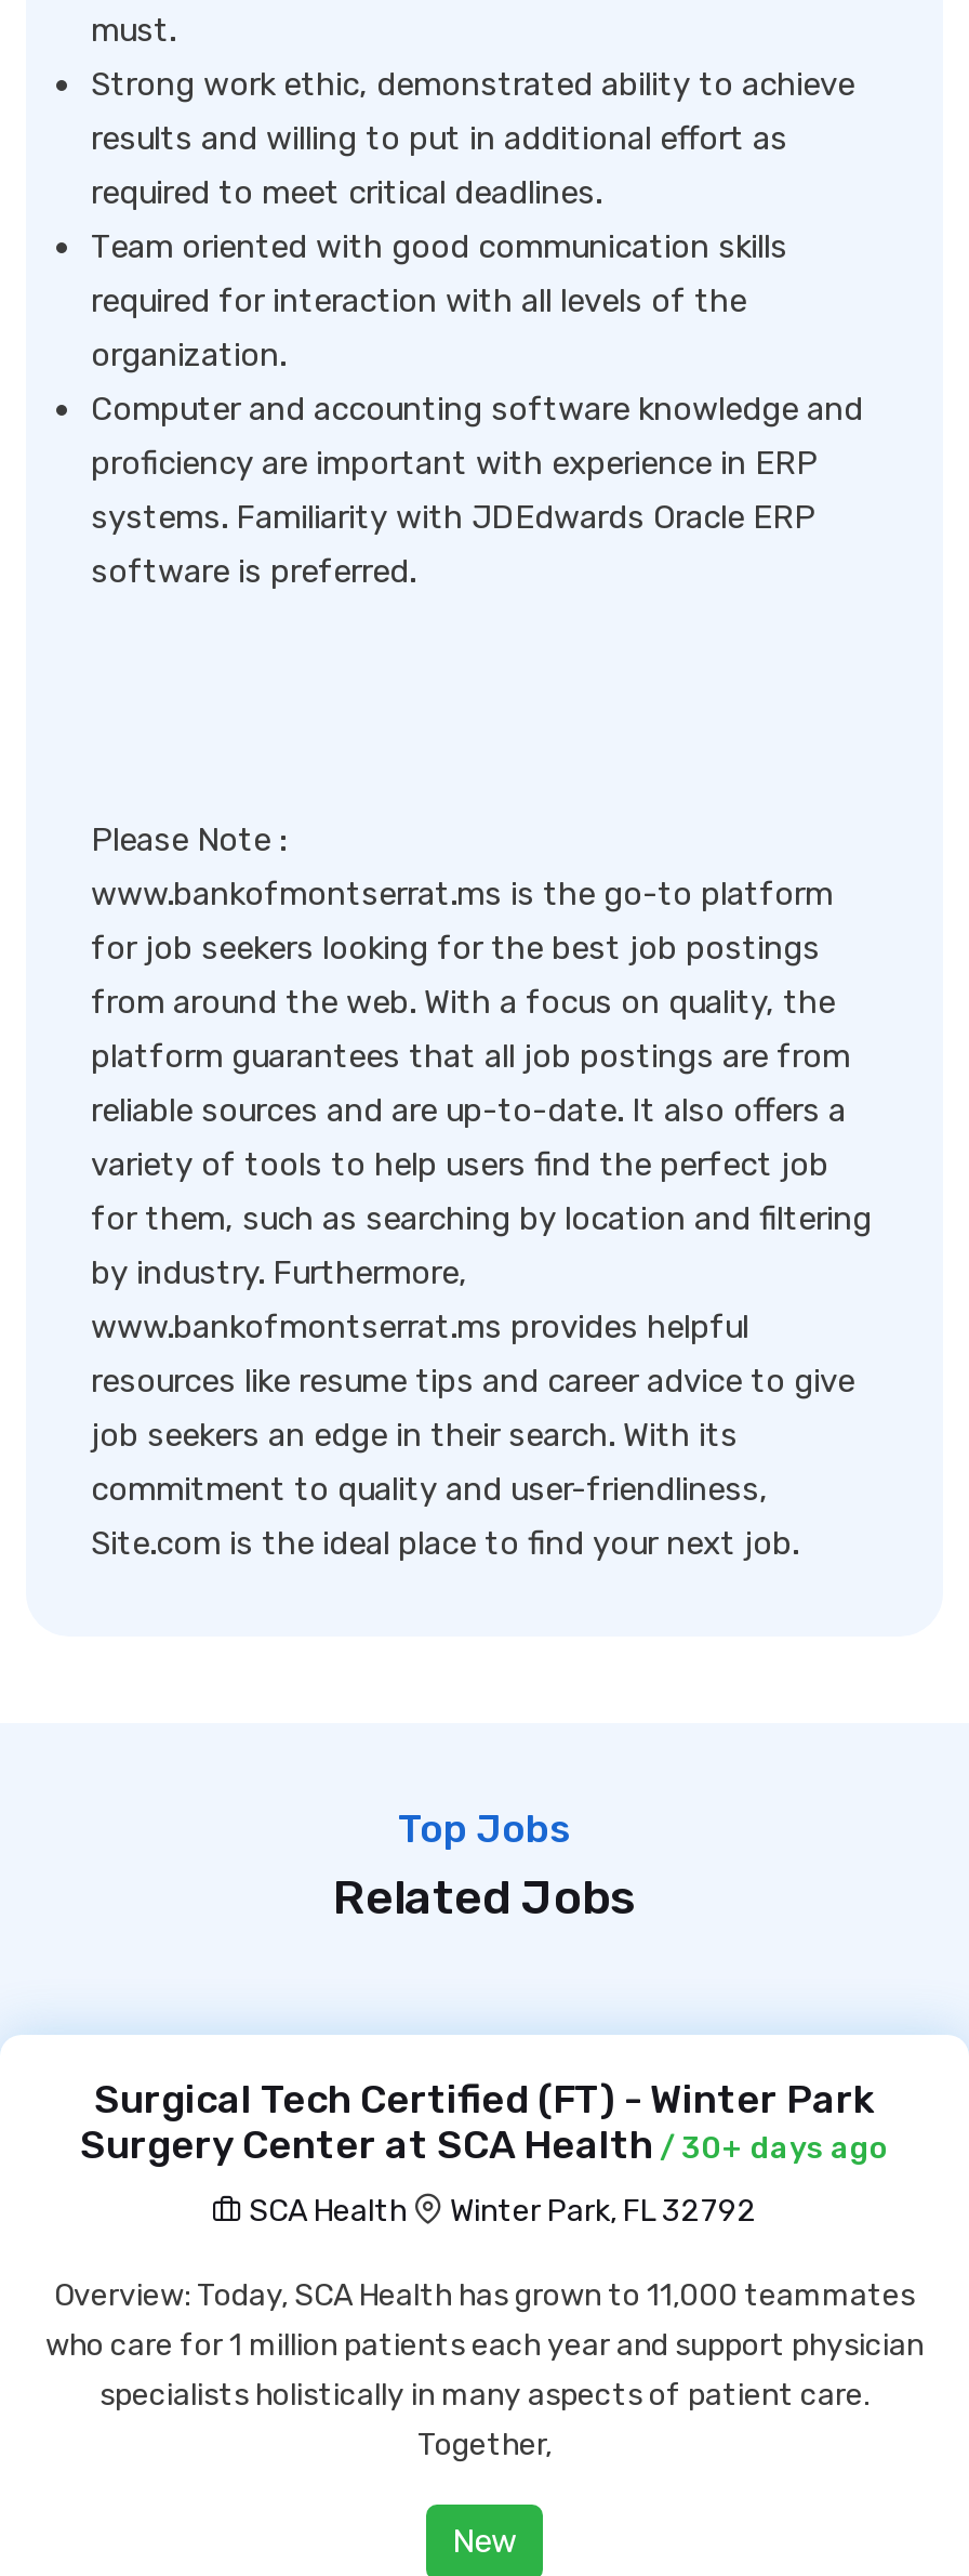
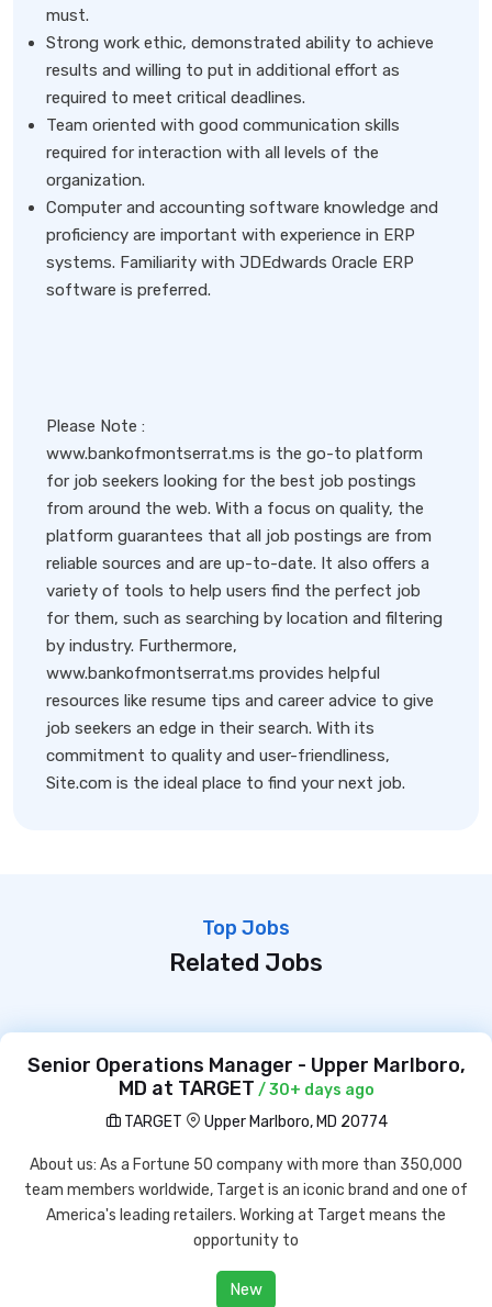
- Surgical Tech Certified (FT) - Winter Park
- Surgery Center at SCA Health / 30+ days ago
+ Senior Operations Manager - Upper Marlboro,
+ MD at TARGET / 30+ days ago

- SCA Health
- Winter Park, FL 32792
+ TARGET
+ Upper Marlboro, MD 20774

- Overview: Today, SCA Health has grown to 11,000 teammates
- who care for 1 million patients each year and support physician
- specialists holistically in many aspects of patient care.
- Together,
+ About us: As a Fortune 50 company with more than 350,000
+ team members worldwide, Target is an iconic brand and one of
+ America's leading retailers. Working at Target means the
+ opportunity to
